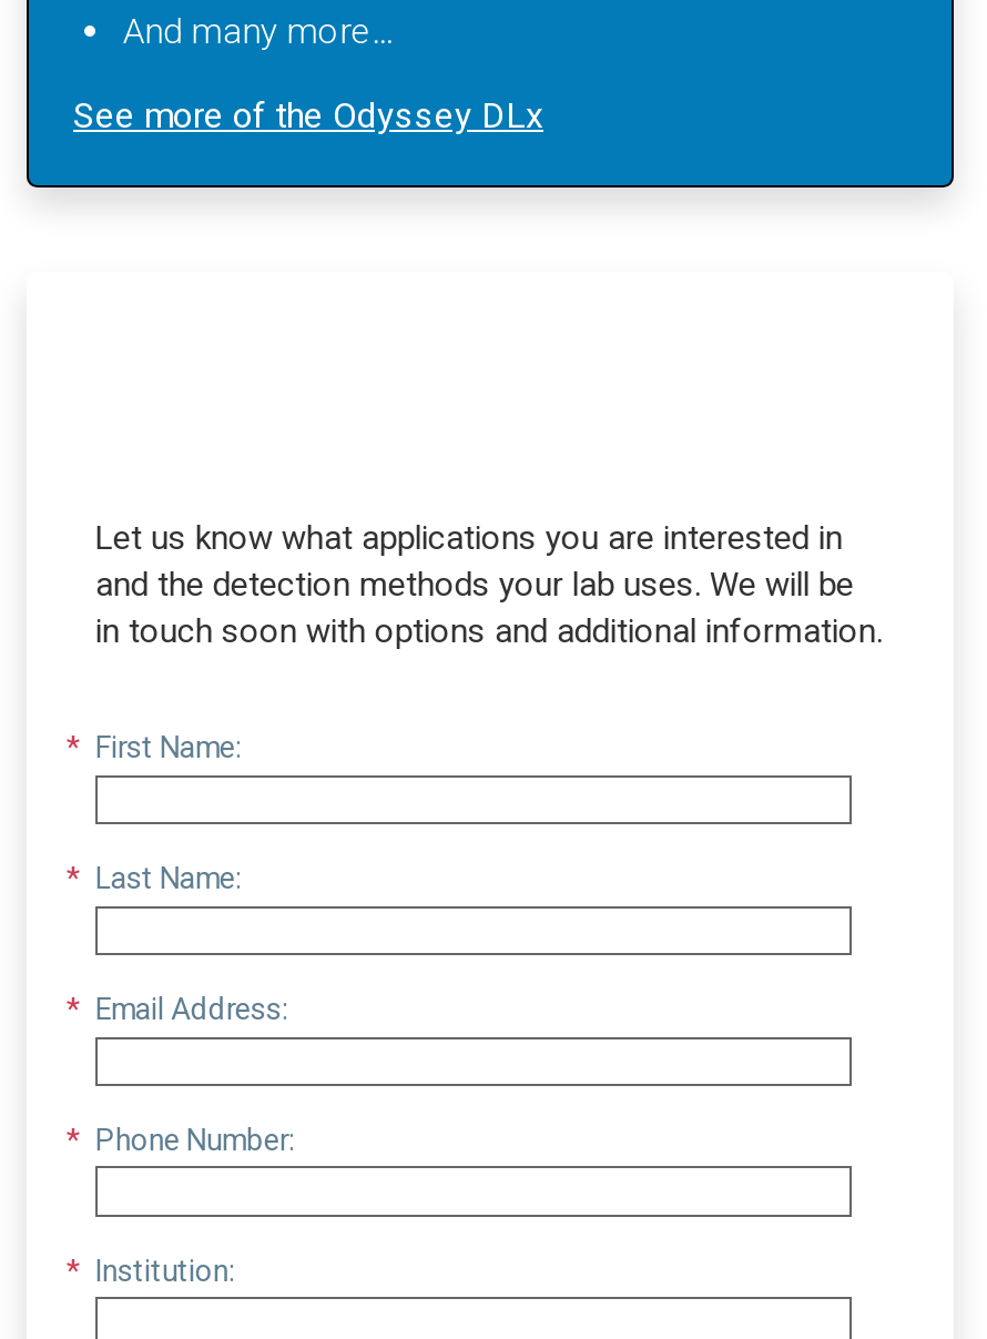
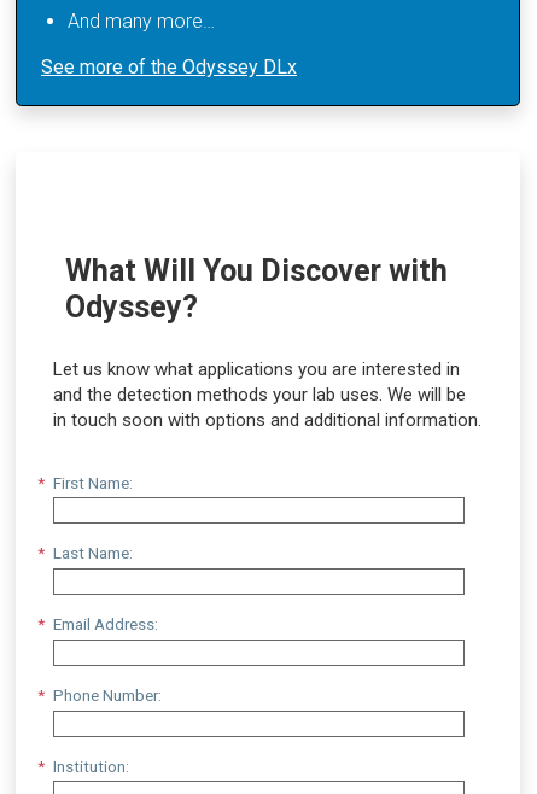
+ What Will You Discover with
+ Odyssey?
